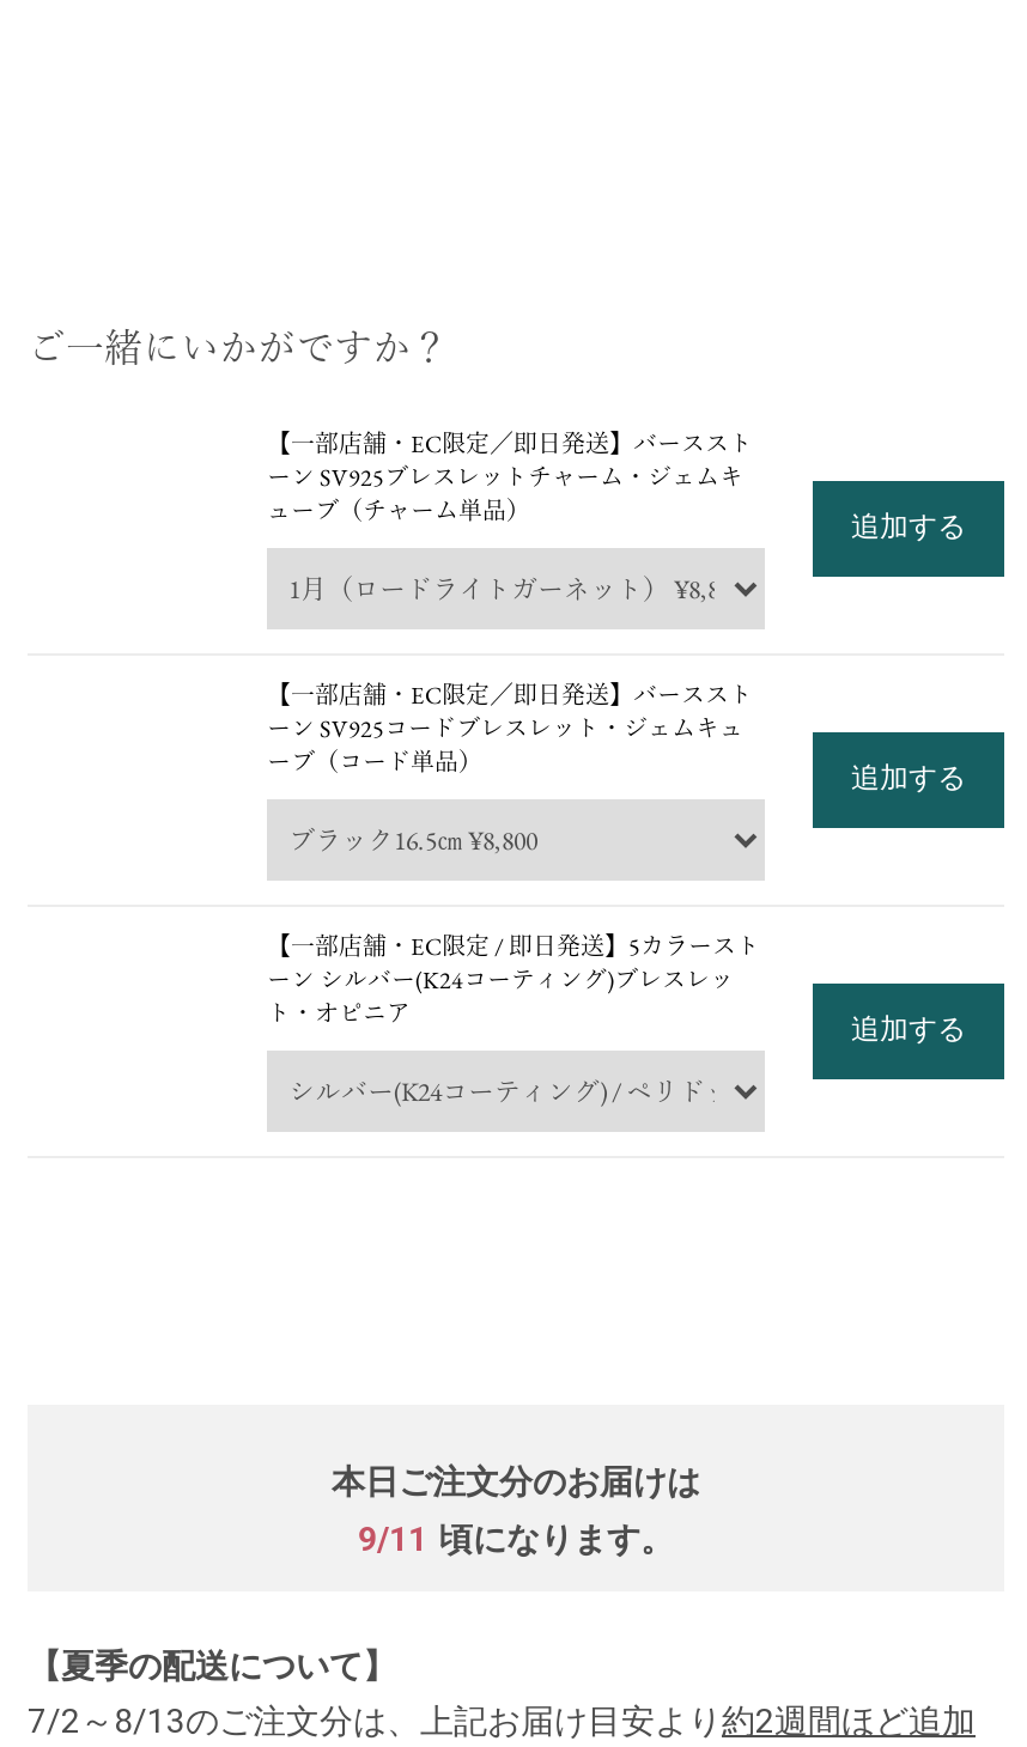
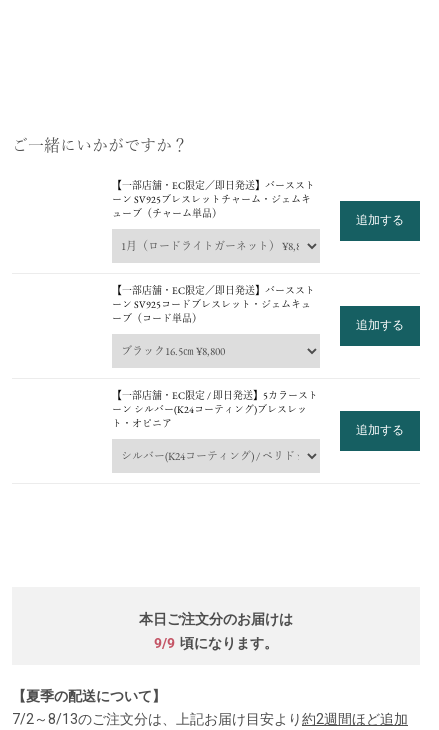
- 9/11 頃になります。
+ 9/9 頃になります。
